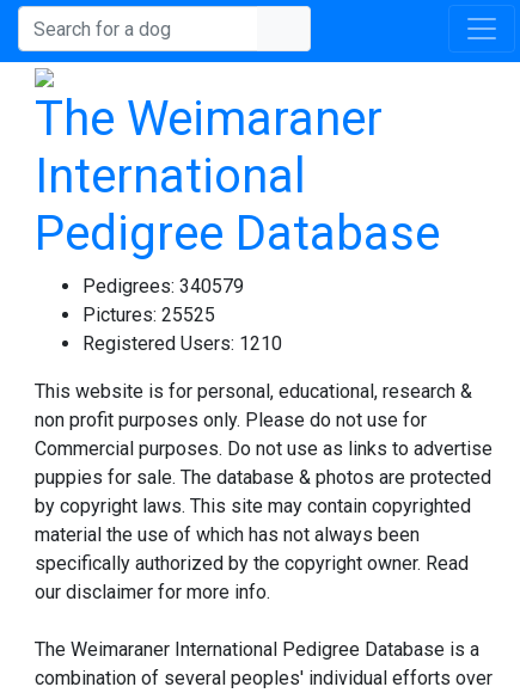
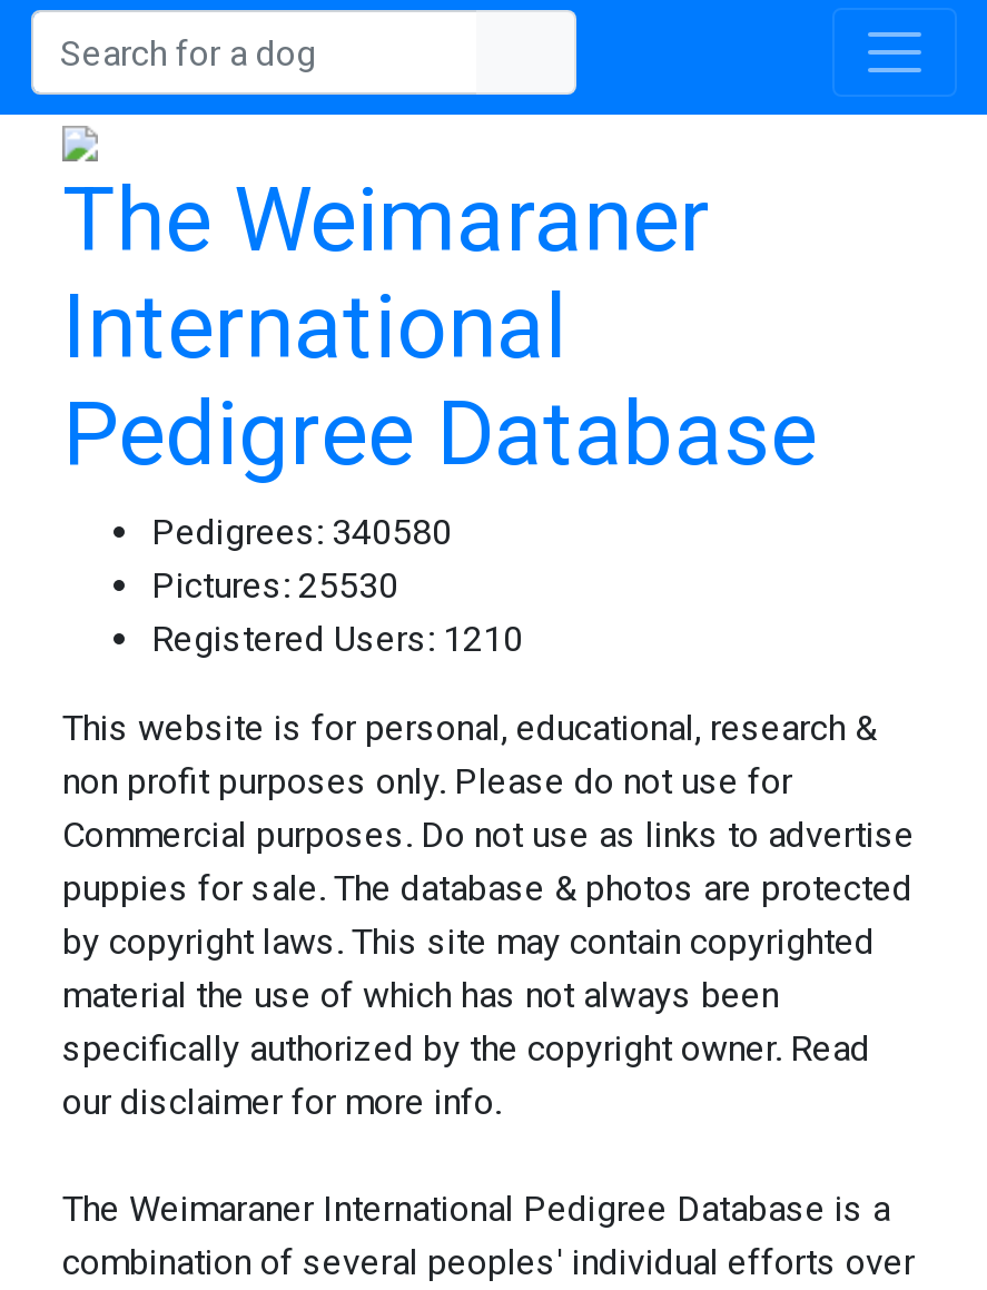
- Pedigrees: 340579
+ Pedigrees: 340580

- Pictures: 25525
+ Pictures: 25530
